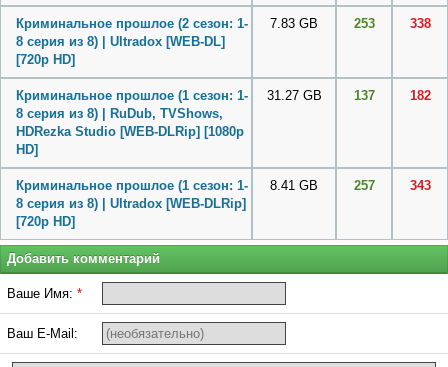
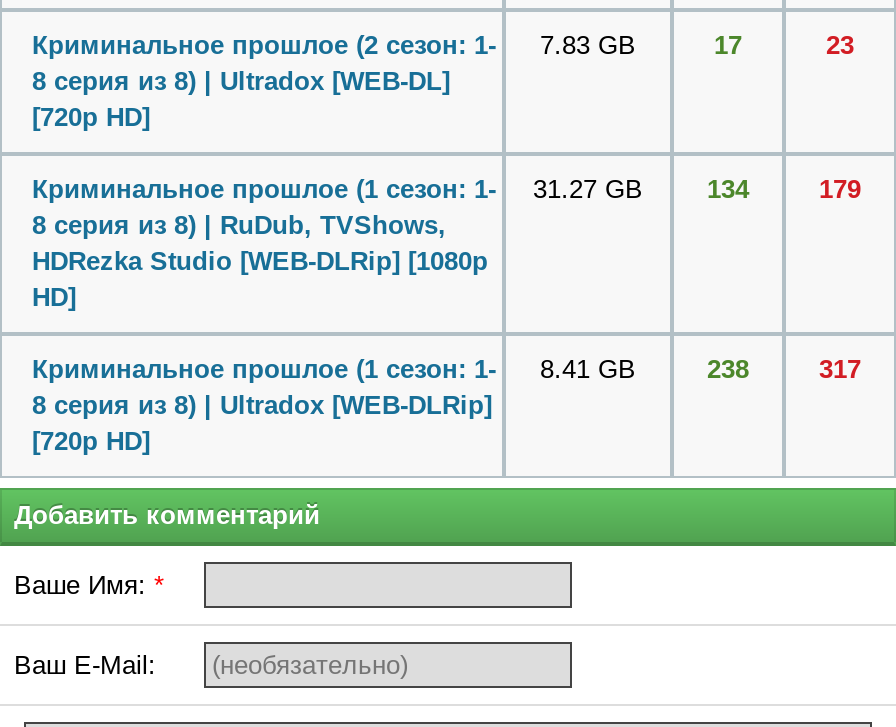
- 253
+ 17

- 338
+ 23

- 137
+ 134

- 182
+ 179

- 257
+ 238

- 343
+ 317
